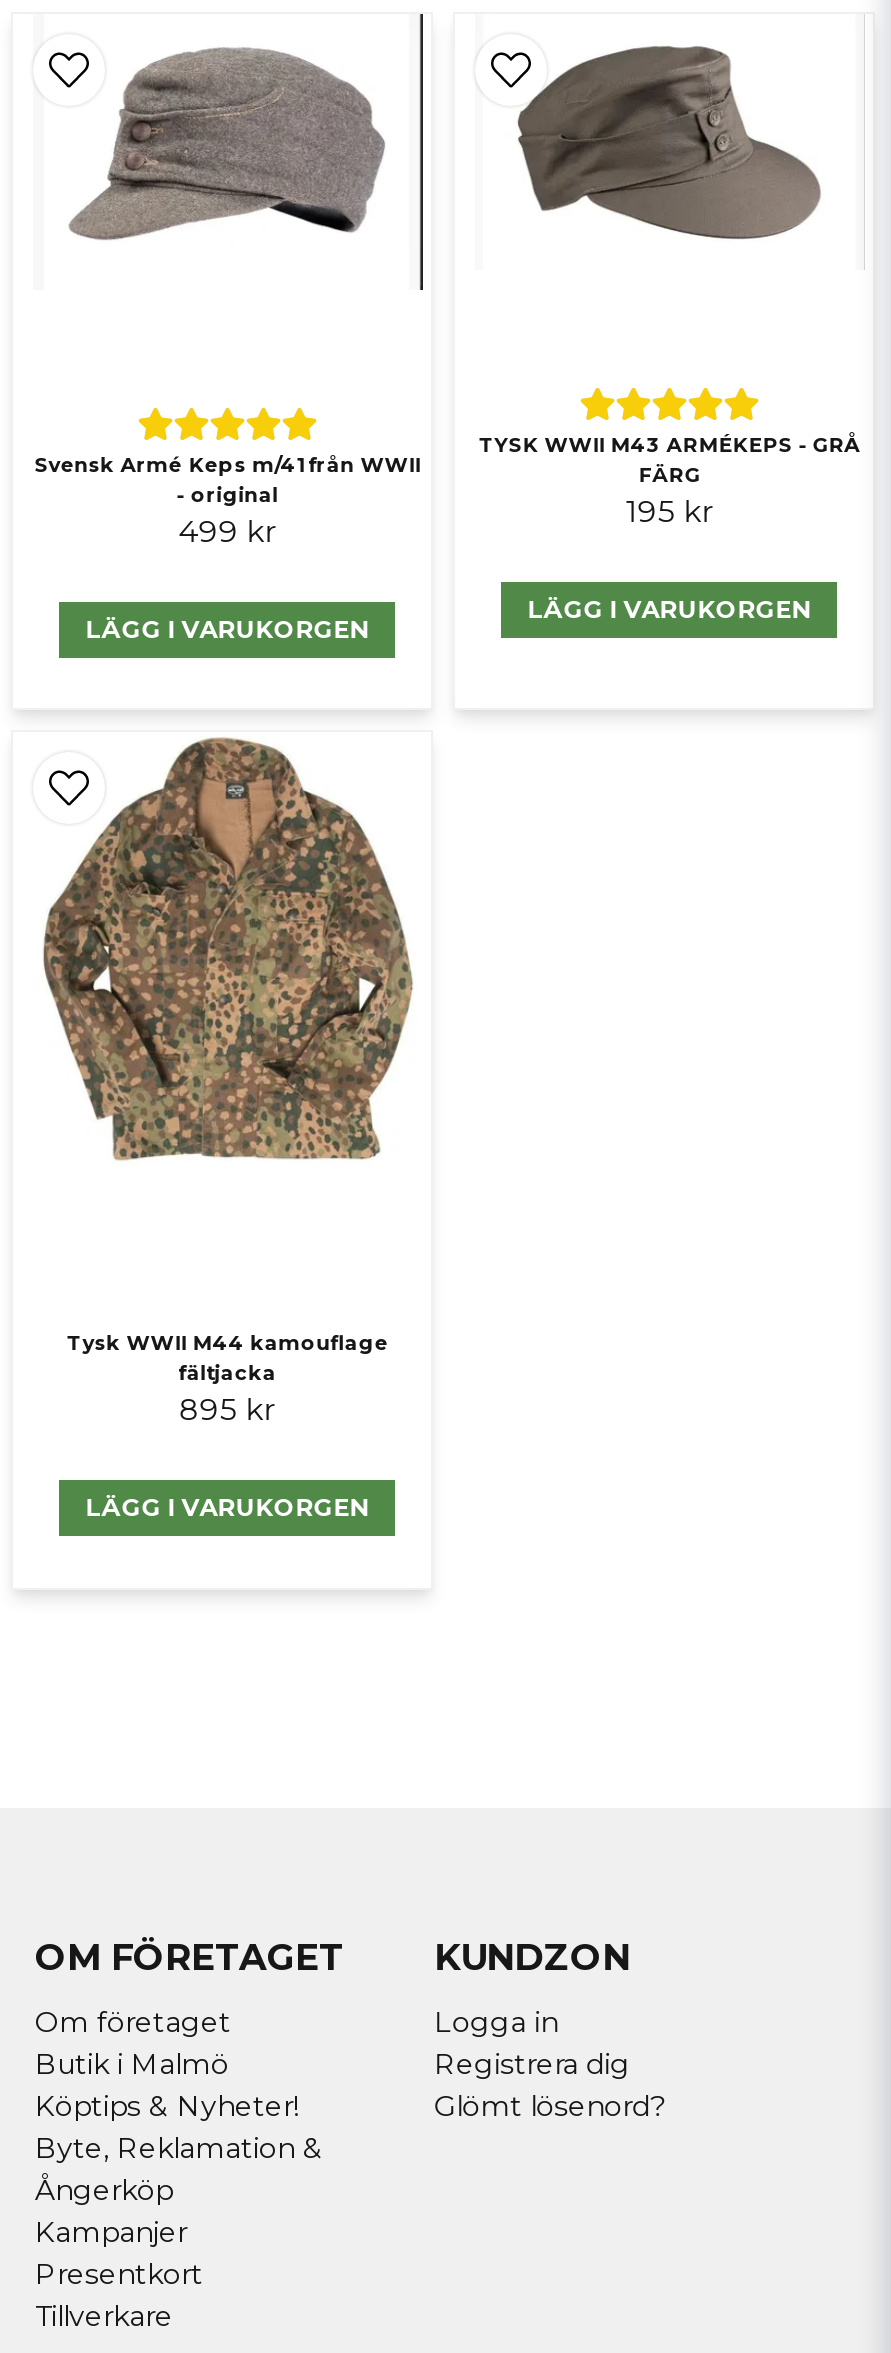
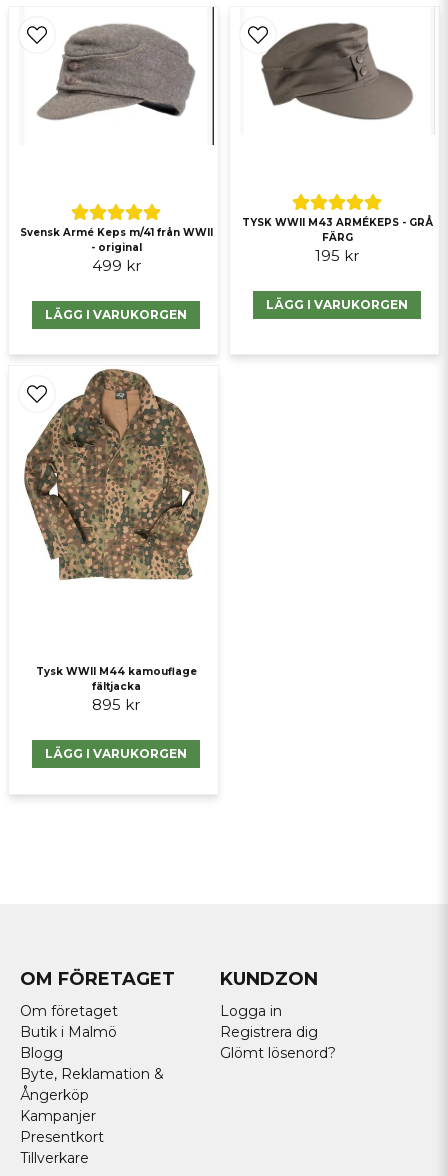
- Köptips & Nyheter!
+ Blogg
